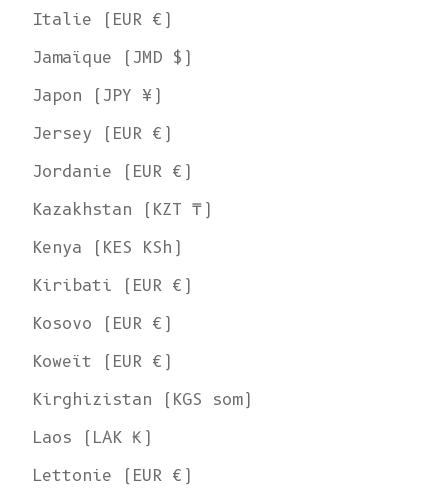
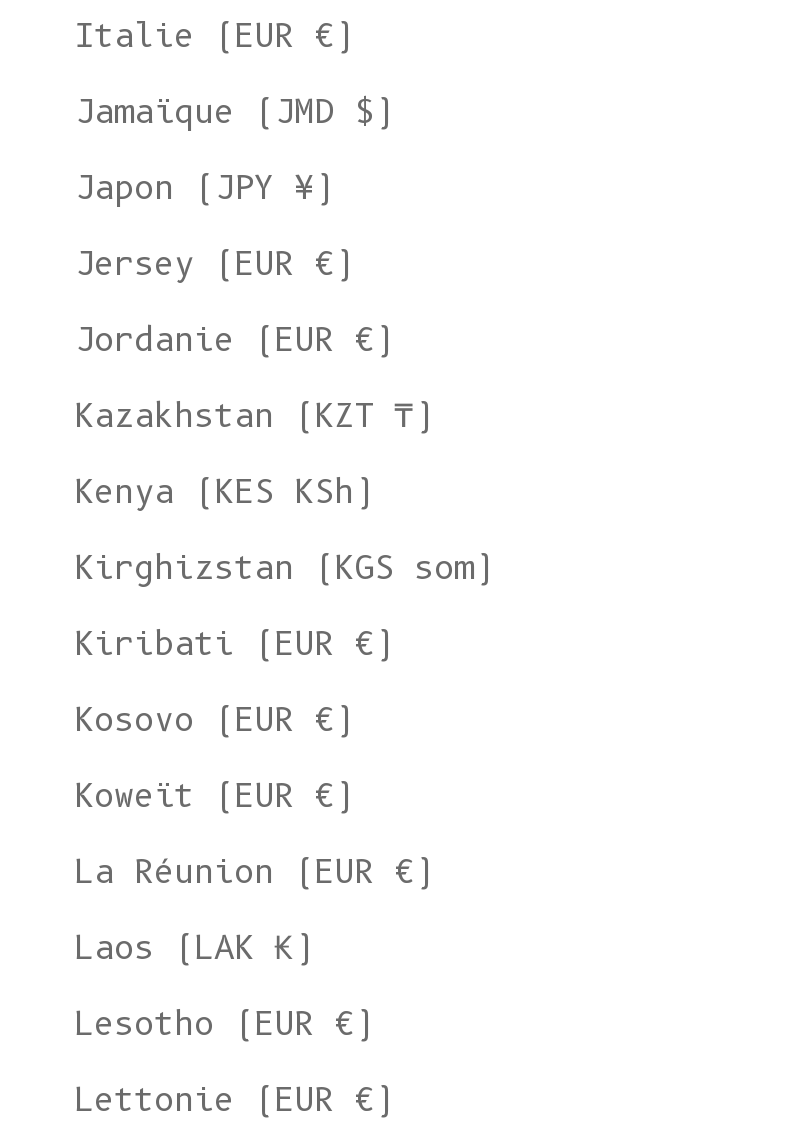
+ Kirghizstan (KGS som)

- Kirghizistan (KGS som)
+ La Réunion (EUR €)

+ Lesotho (EUR €)
